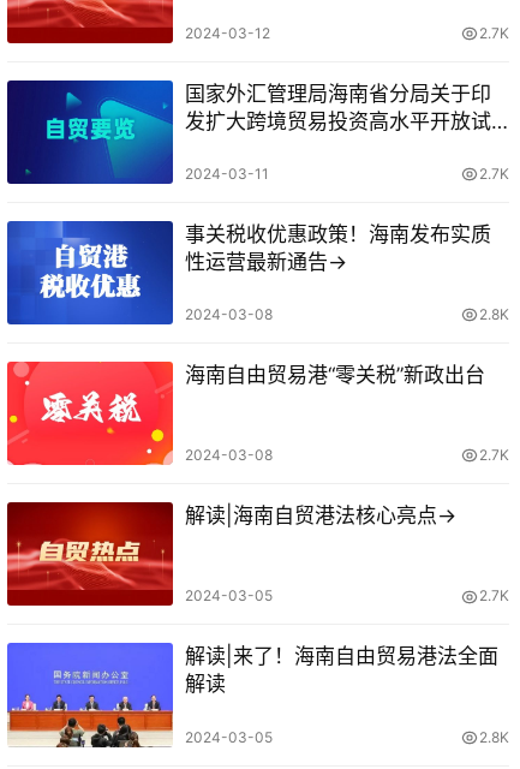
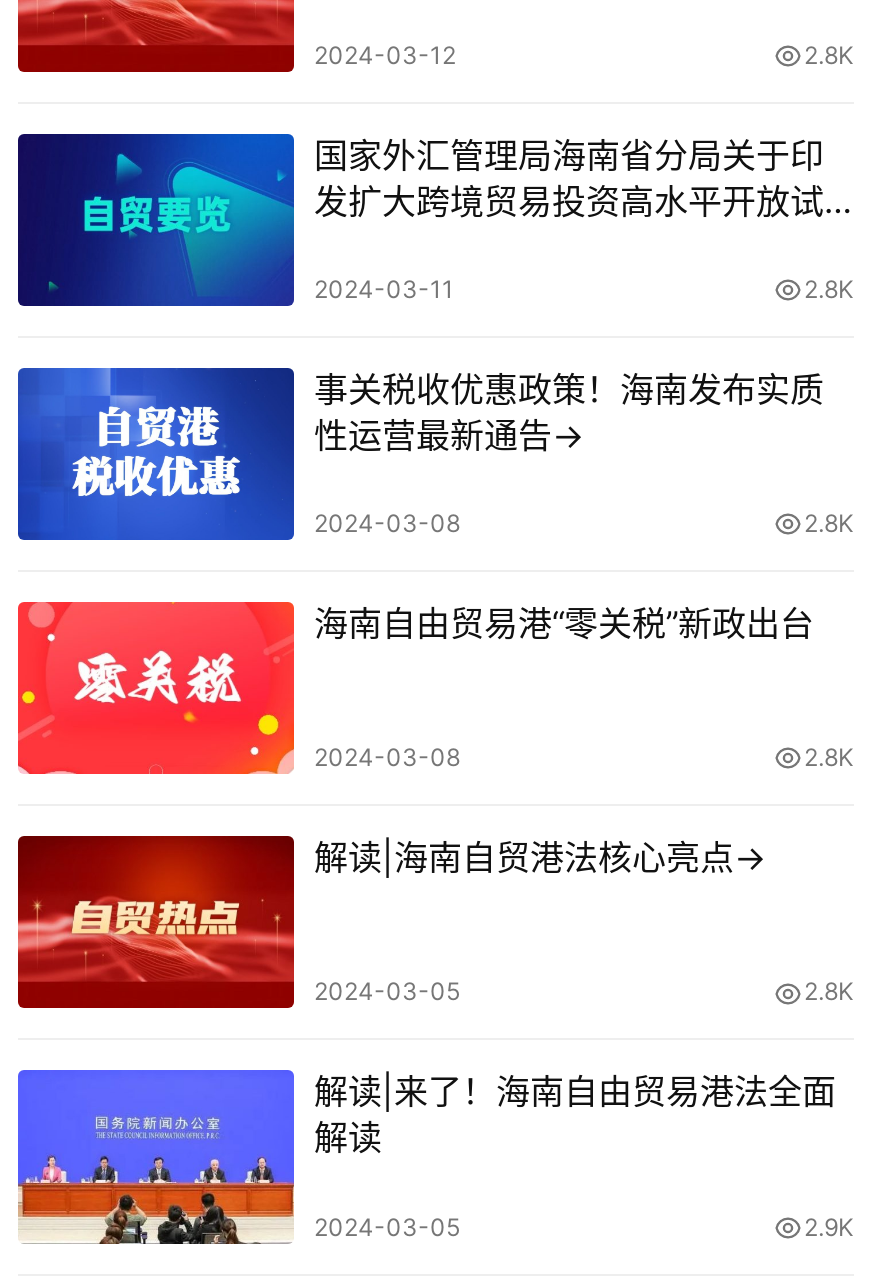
- 2.7K
+ 2.8K

- 2.7K
+ 2.8K

- 2.7K
+ 2.8K

- 2.7K
+ 2.8K

- 2.8K
+ 2.9K
